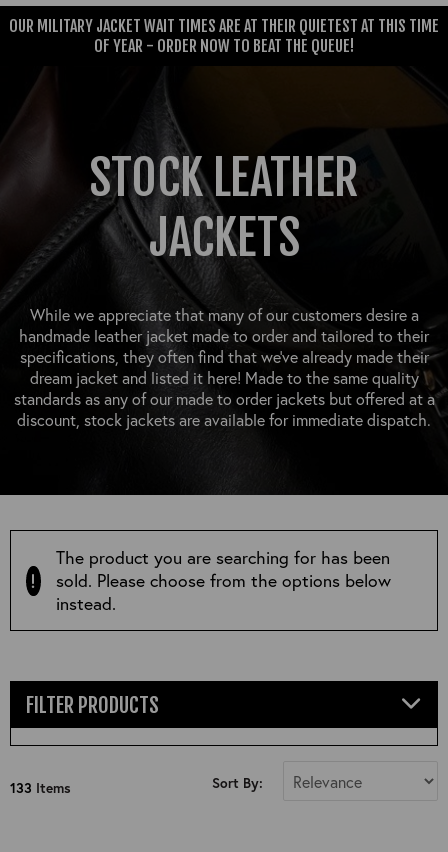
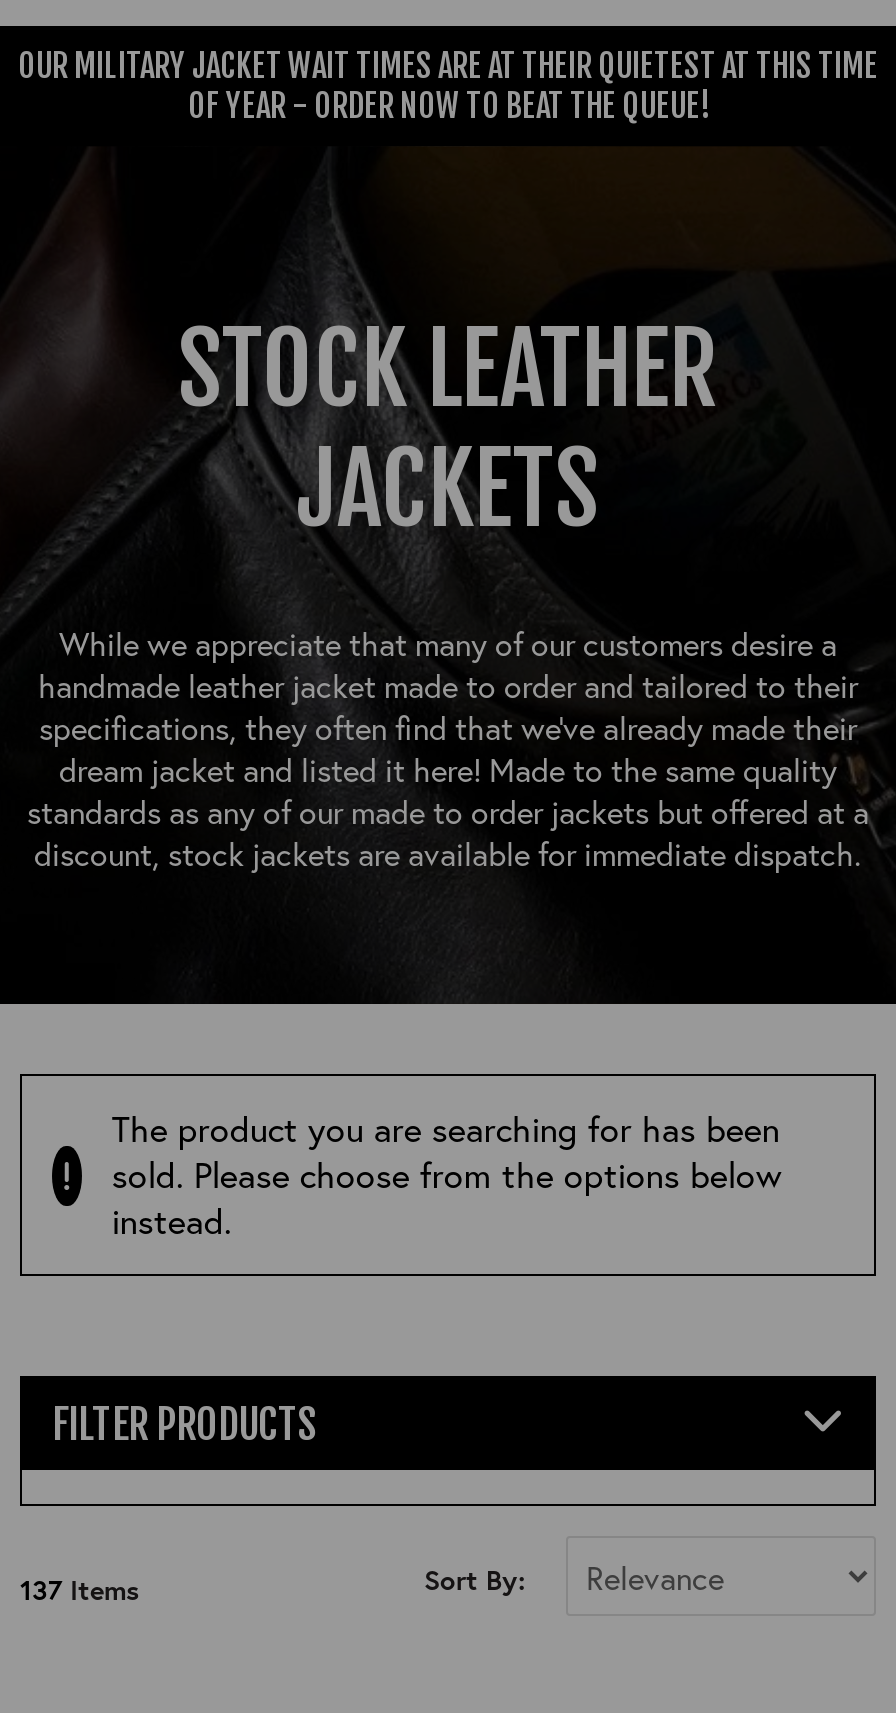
- 133 Items
+ 137 Items
